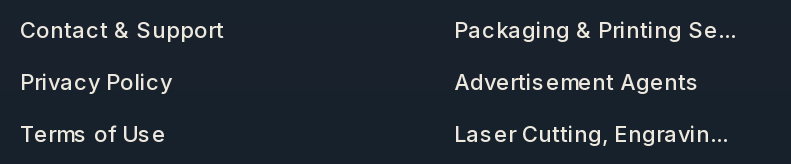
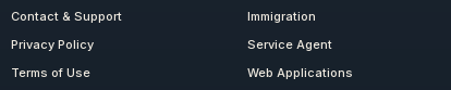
- Packaging & Printing Se...
+ Immigration

- Advertisement Agents
+ Service Agent

- Laser Cutting, Engravin...
+ Web Applications
